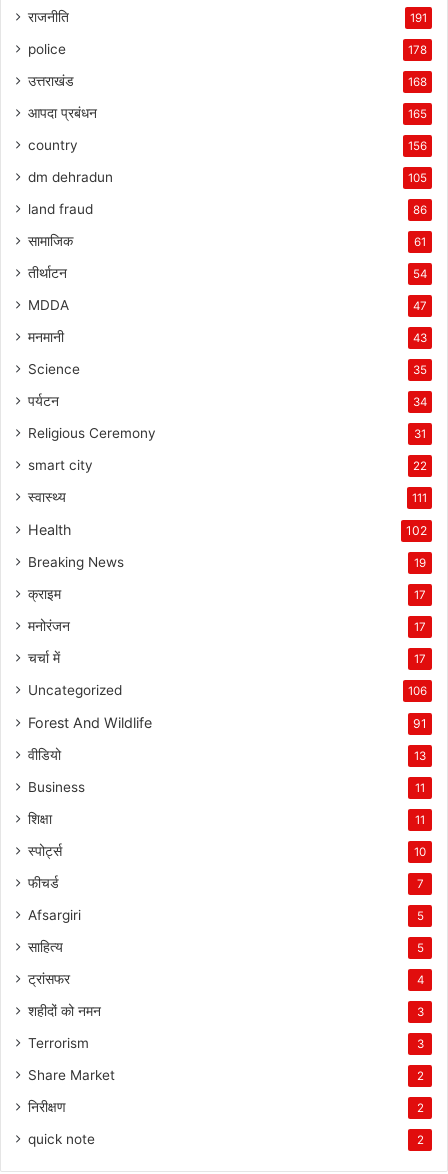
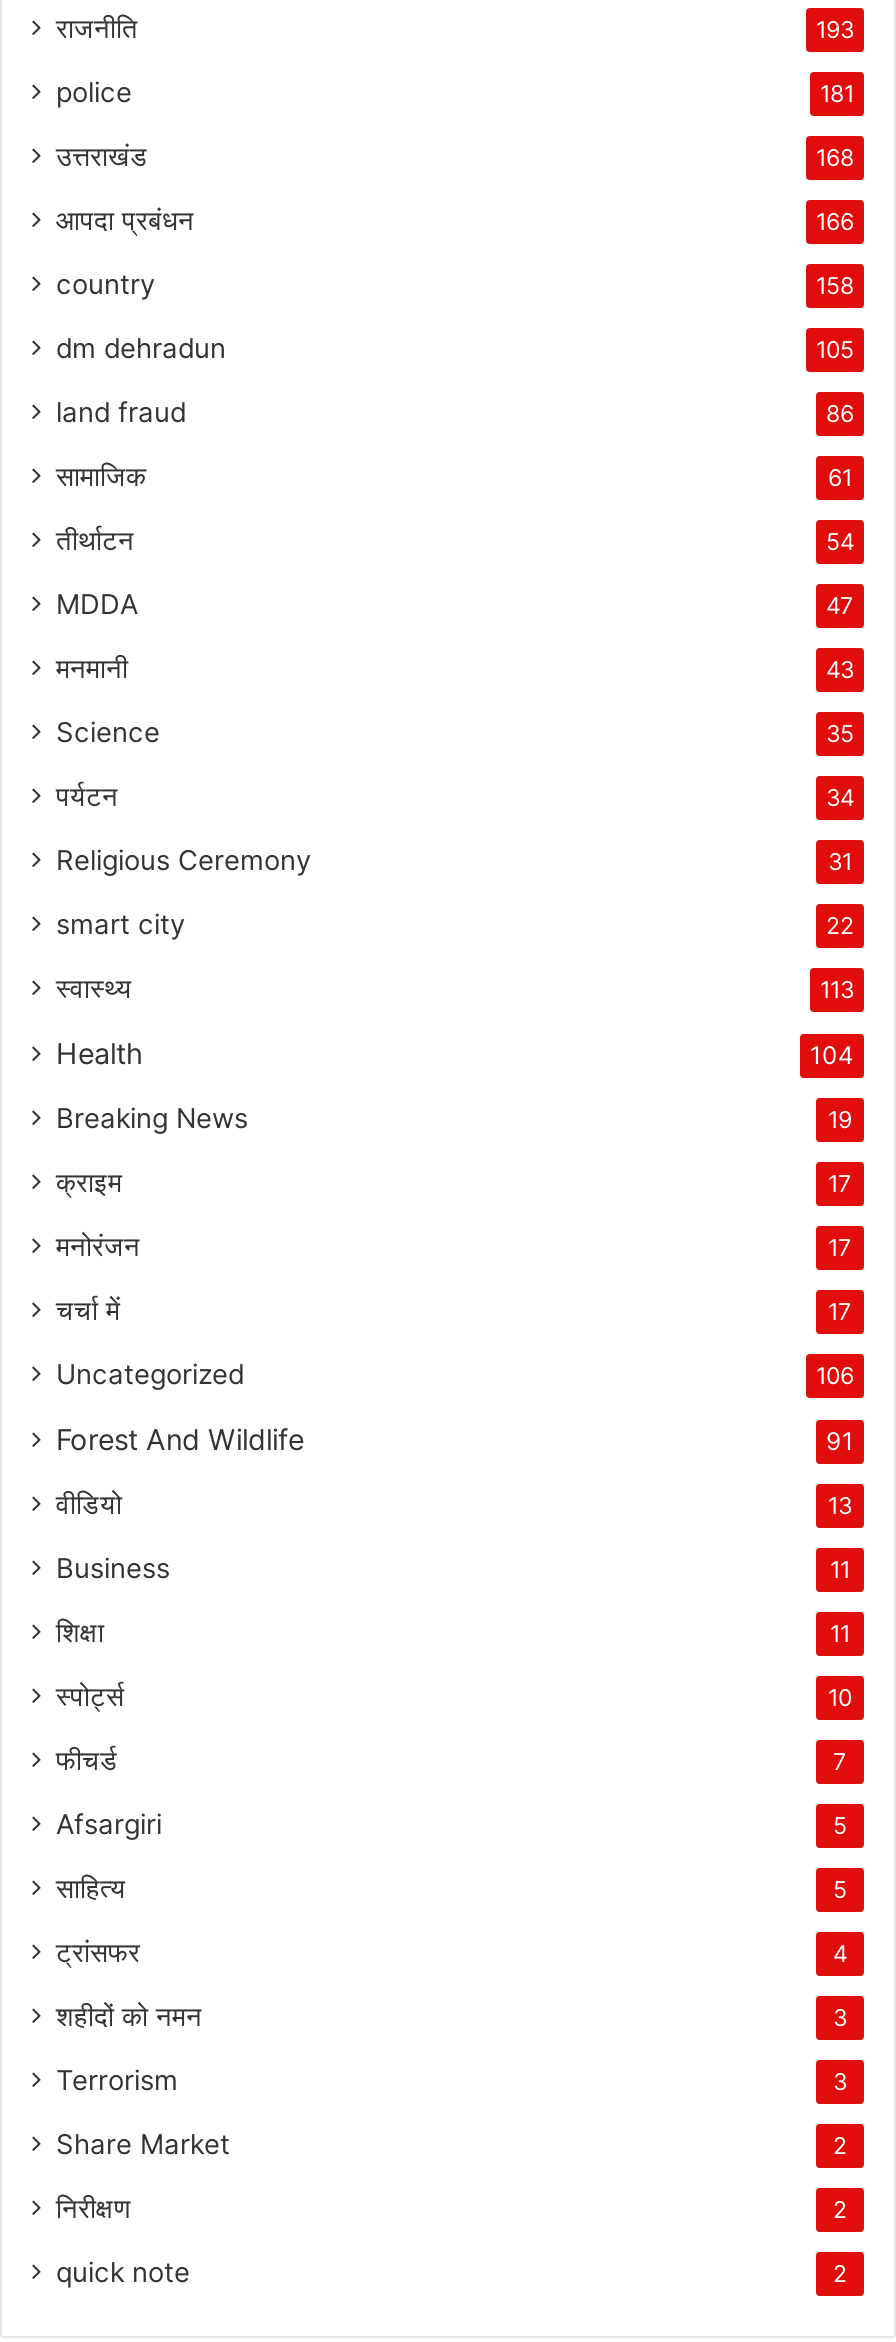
- 191
+ 193

- 178
+ 181

- 165
+ 166

- 156
+ 158

- 111
+ 113

- 102
+ 104
